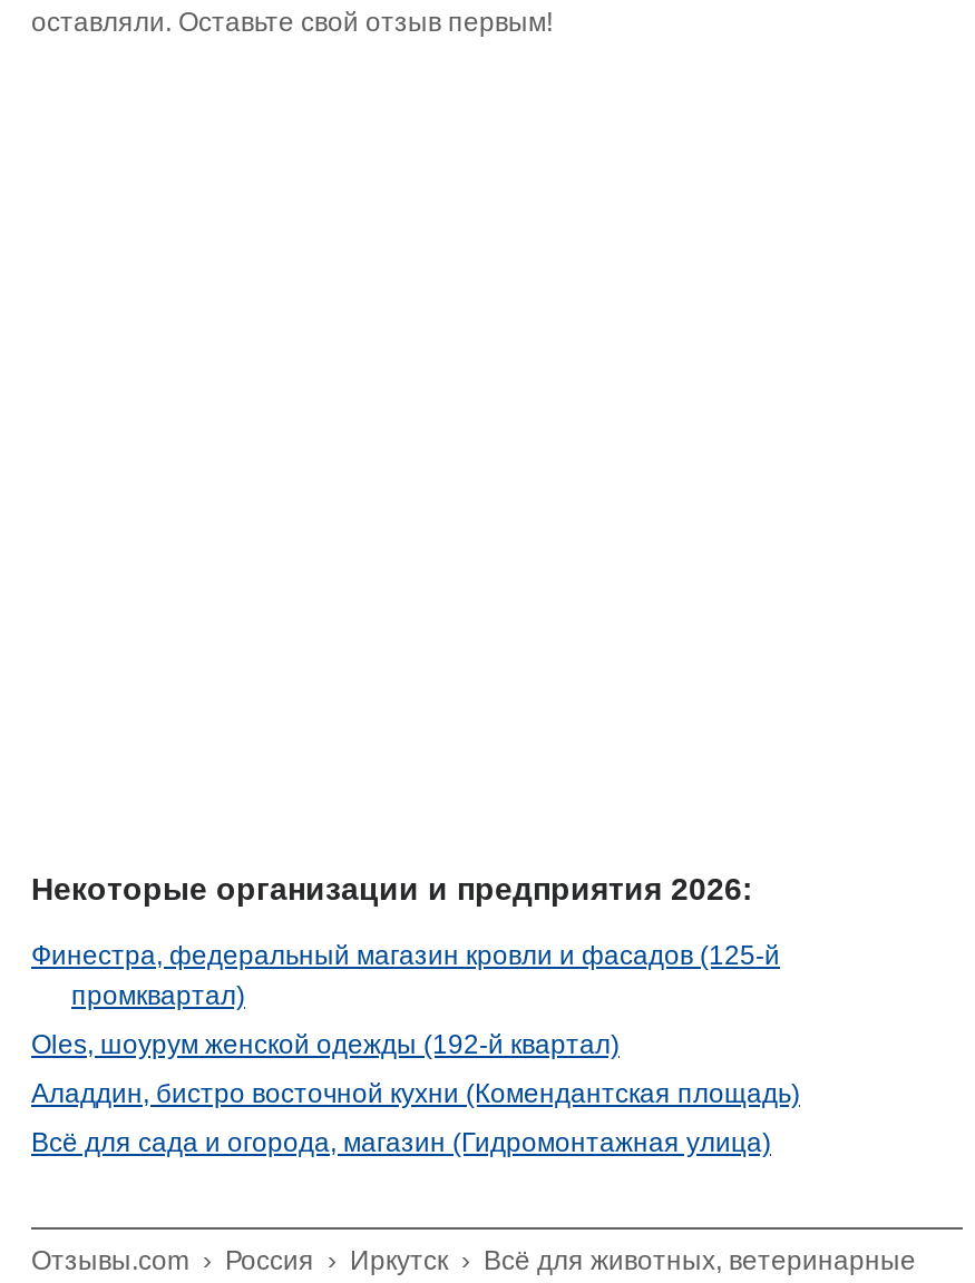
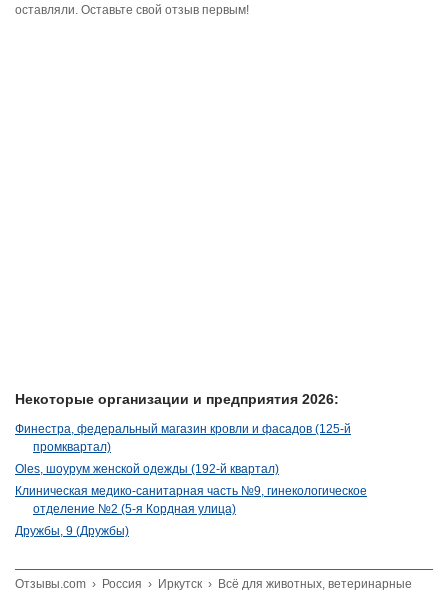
- Аладдин, бистро восточной кухни (Комендантская площадь)
+ Клиническая медико-санитарная часть №9, гинекологическое
+ отделение №2 (5-я Кордная улица)

- Всё для сада и огорода, магазин (Гидромонтажная улица)
+ Дружбы, 9 (Дружбы)
